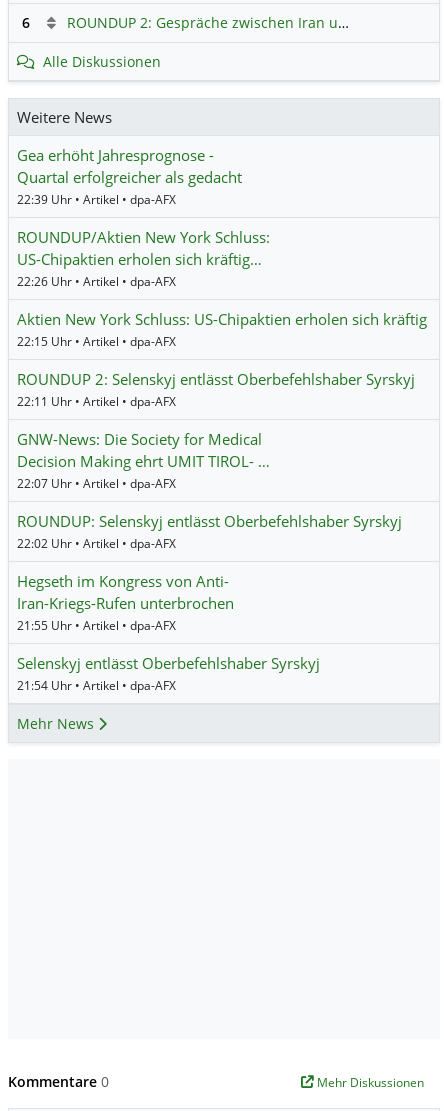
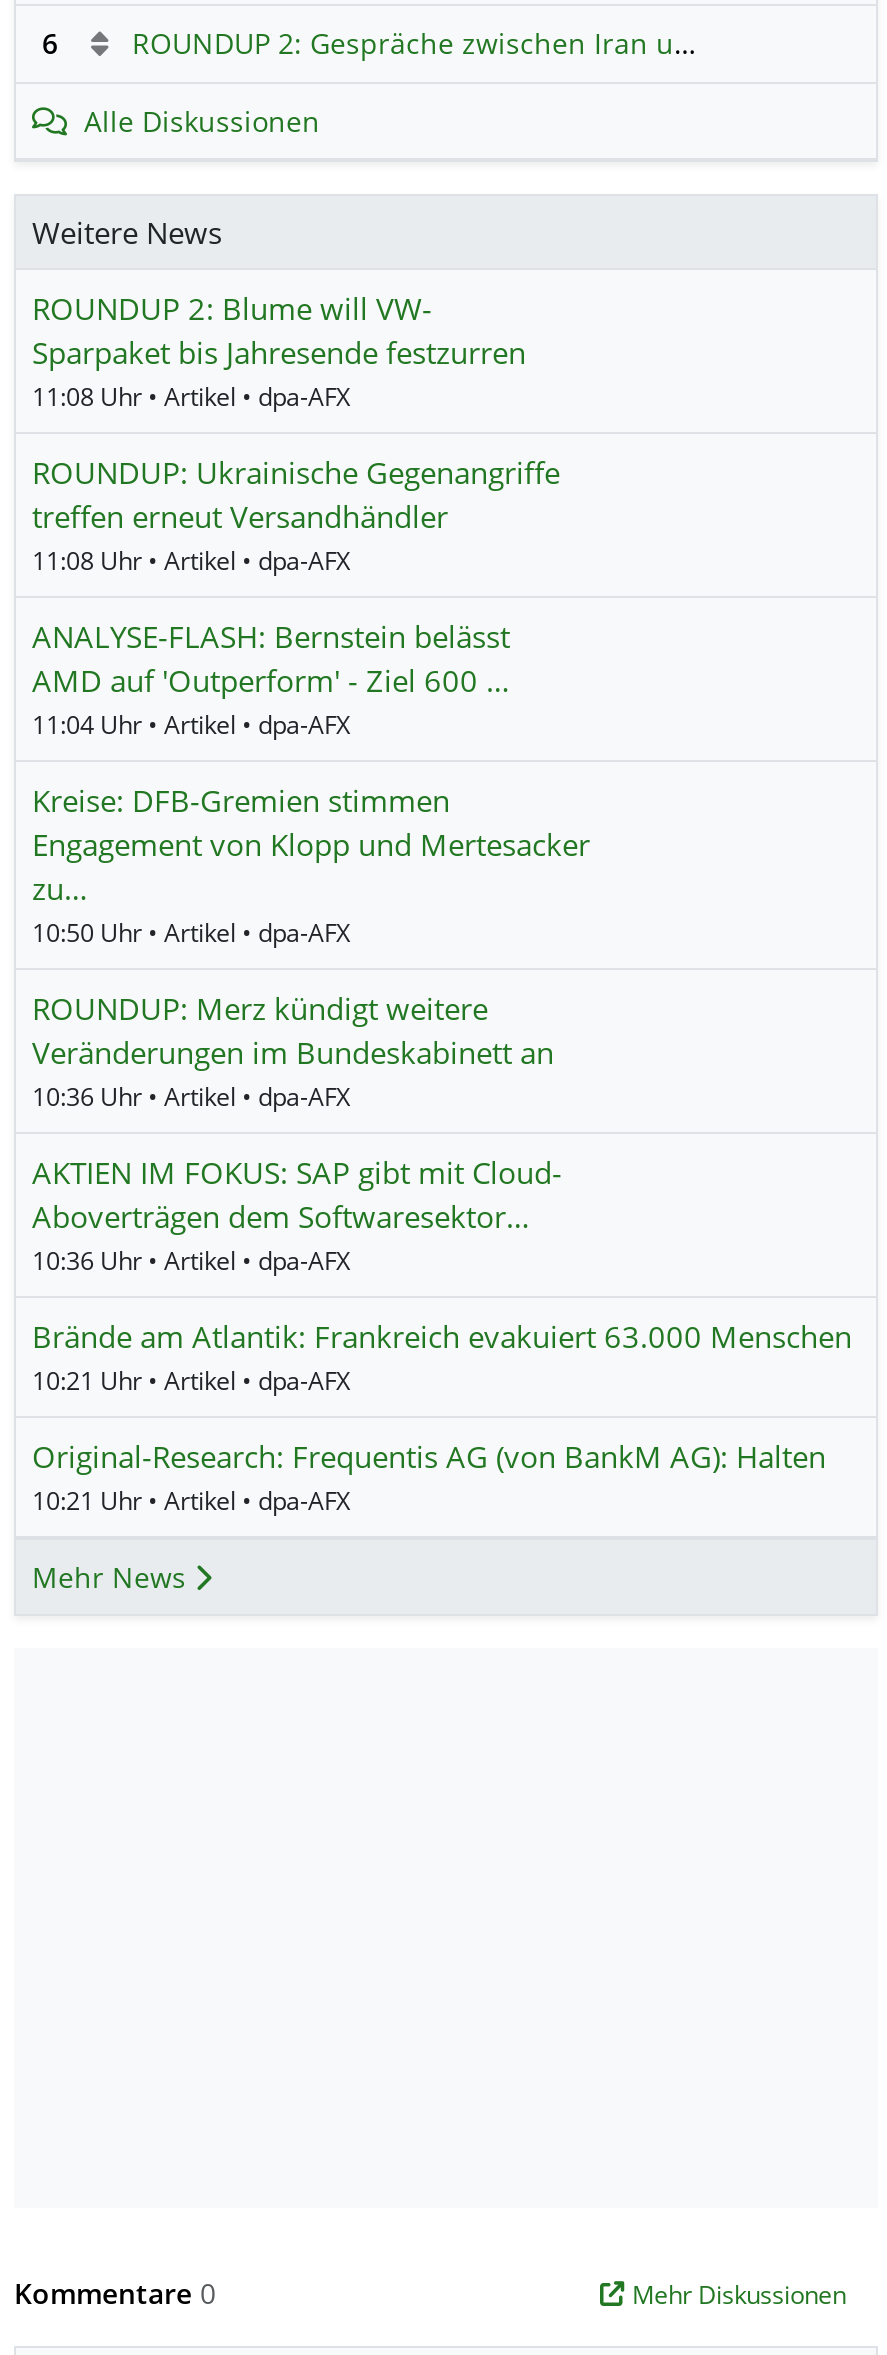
- Gea erhöht Jahresprognose -
- Quartal erfolgreicher als gedacht
- 22:39 Uhr • Artikel • dpa-AFX
+ ROUNDUP 2: Blume will VW-
+ Sparpaket bis Jahresende festzurren
+ 11:08 Uhr • Artikel • dpa-AFX

- ROUNDUP/Aktien New York Schluss:
- US-Chipaktien erholen sich kräftig…
- 22:26 Uhr • Artikel • dpa-AFX
+ ROUNDUP: Ukrainische Gegenangriffe
+ treffen erneut Versandhändler
+ 11:08 Uhr • Artikel • dpa-AFX

- Aktien New York Schluss: US-Chipaktien erholen sich kräftig
- 22:15 Uhr • Artikel • dpa-AFX
+ ANALYSE-FLASH: Bernstein belässt
+ AMD auf 'Outperform' - Ziel 600 …
+ 11:04 Uhr • Artikel • dpa-AFX

- ROUNDUP 2: Selenskyj entlässt Oberbefehlshaber Syrskyj
- 22:11 Uhr • Artikel • dpa-AFX
+ Kreise: DFB-Gremien stimmen
+ Engagement von Klopp und Mertesacker
+ zu…
+ 10:50 Uhr • Artikel • dpa-AFX

- GNW-News: Die Society for Medical
- Decision Making ehrt UMIT TIROL- …
- 22:07 Uhr • Artikel • dpa-AFX
+ ROUNDUP: Merz kündigt weitere
+ Veränderungen im Bundeskabinett an
+ 10:36 Uhr • Artikel • dpa-AFX

- ROUNDUP: Selenskyj entlässt Oberbefehlshaber Syrskyj
- 22:02 Uhr • Artikel • dpa-AFX
+ AKTIEN IM FOKUS: SAP gibt mit Cloud-
+ Aboverträgen dem Softwaresektor…
+ 10:36 Uhr • Artikel • dpa-AFX

- Hegseth im Kongress von Anti-
- Iran-Kriegs-Rufen unterbrochen
- 21:55 Uhr • Artikel • dpa-AFX
+ Brände am Atlantik: Frankreich evakuiert 63.000 Menschen
+ 10:21 Uhr • Artikel • dpa-AFX

- Selenskyj entlässt Oberbefehlshaber Syrskyj
- 21:54 Uhr • Artikel • dpa-AFX
+ Original-Research: Frequentis AG (von BankM AG): Halten
+ 10:21 Uhr • Artikel • dpa-AFX
